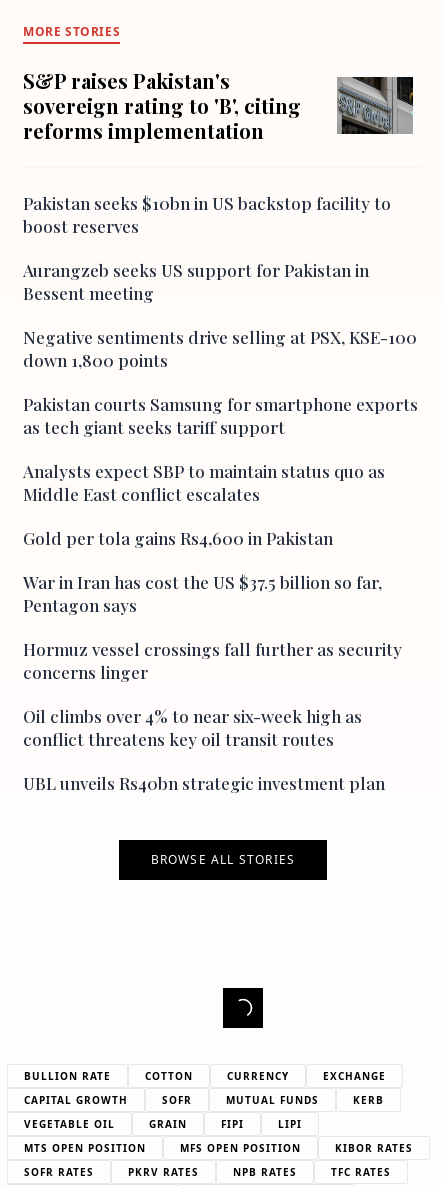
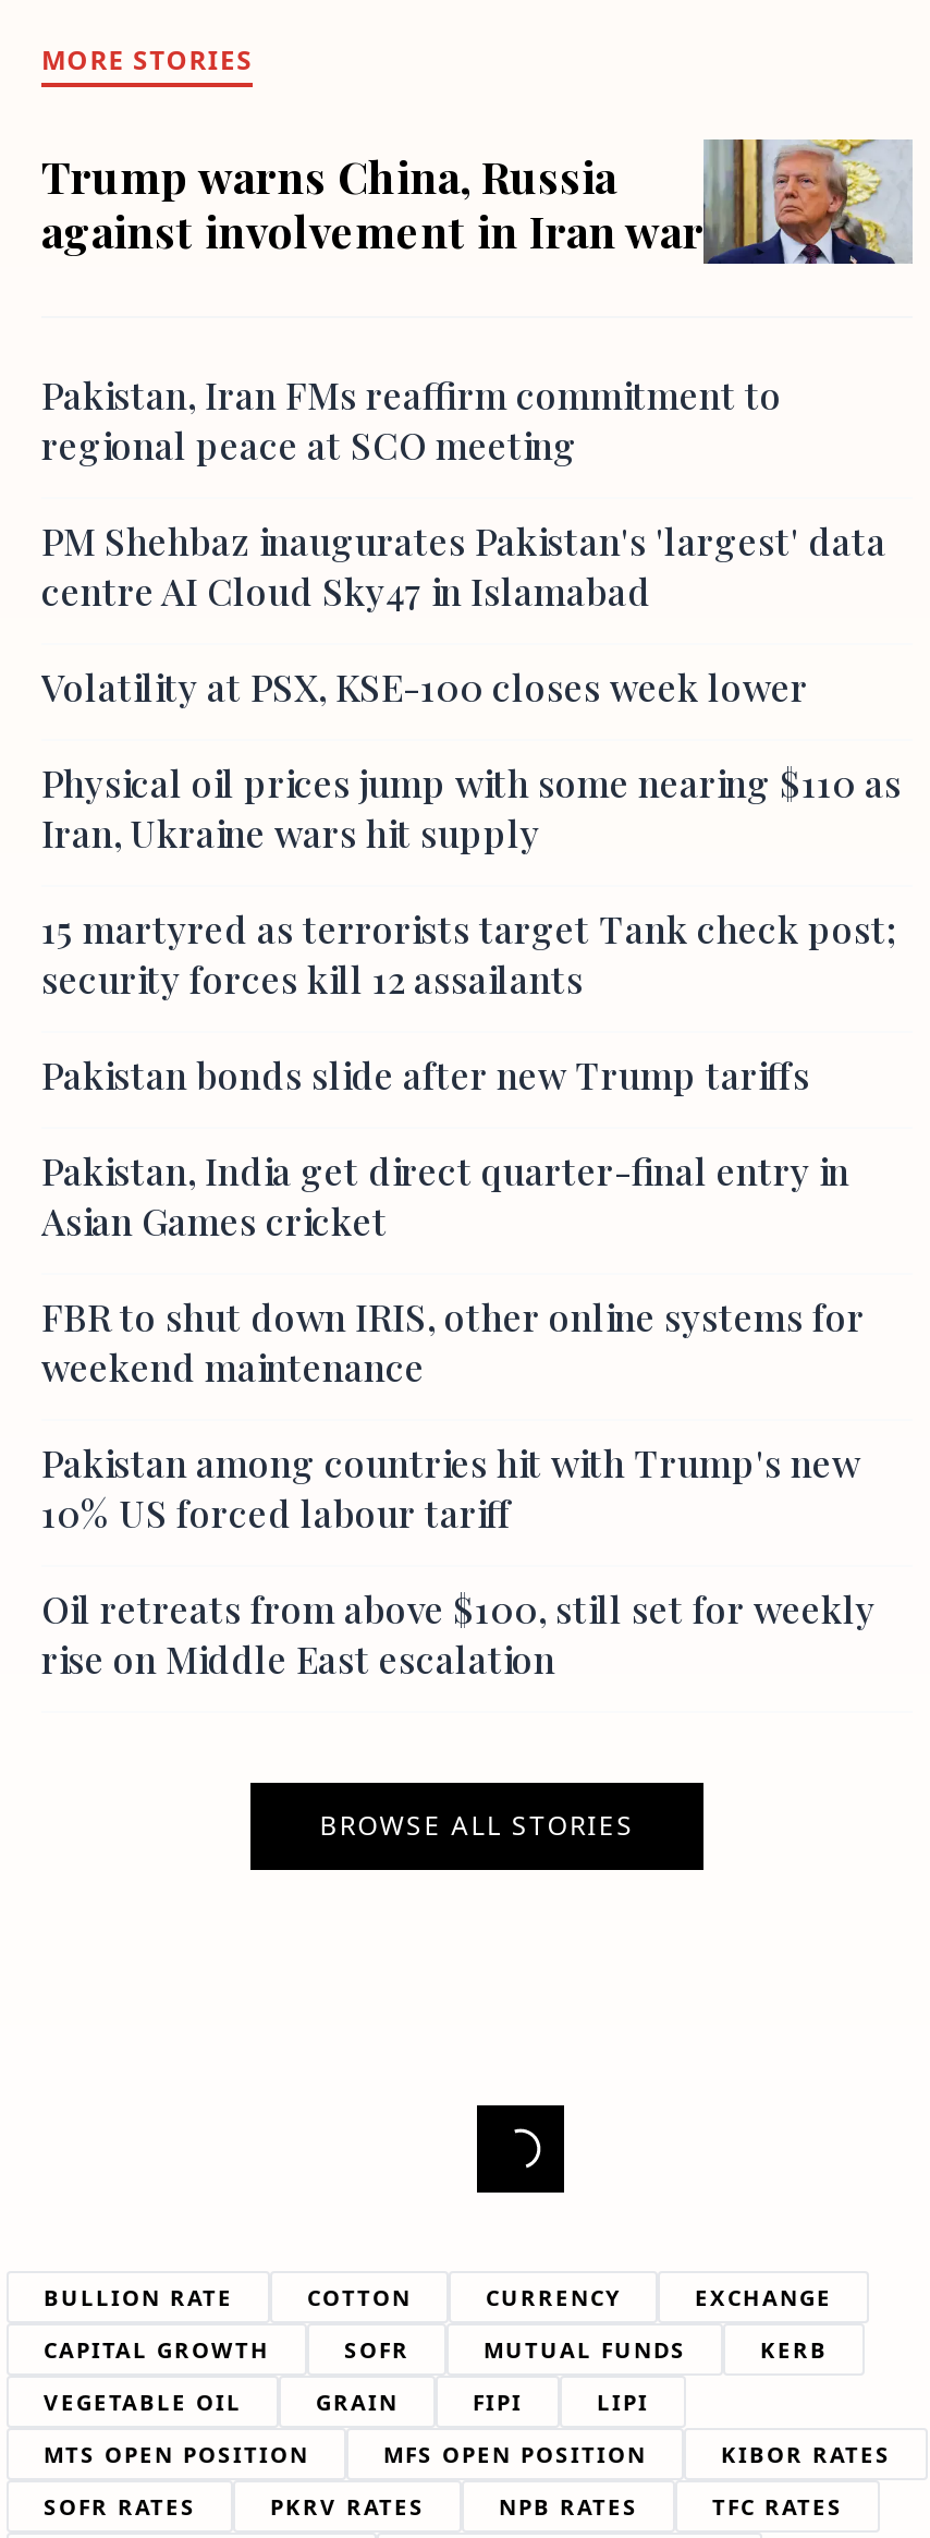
- [image]
- S&P raises Pakistan's
- sovereign rating to 'B', citing
- reforms implementation
+ [image]
+ Trump warns China, Russia
+ against involvement in Iran war

- Pakistan seeks $10bn in US backstop facility to
- boost reserves
+ Pakistan, Iran FMs reaffirm commitment to
+ regional peace at SCO meeting

- Aurangzeb seeks US support for Pakistan in
- Bessent meeting
+ PM Shehbaz inaugurates Pakistan's 'largest' data
+ centre AI Cloud Sky47 in Islamabad

- Negative sentiments drive selling at PSX, KSE-100
- down 1,800 points
+ Volatility at PSX, KSE-100 closes week lower

- Pakistan courts Samsung for smartphone exports
- as tech giant seeks tariff support
+ Physical oil prices jump with some nearing $110 as
+ Iran, Ukraine wars hit supply

- Analysts expect SBP to maintain status quo as
- Middle East conflict escalates
+ 15 martyred as terrorists target Tank check post;
+ security forces kill 12 assailants

- Gold per tola gains Rs4,600 in Pakistan
+ Pakistan bonds slide after new Trump tariffs

- War in Iran has cost the US $37.5 billion so far,
- Pentagon says
+ Pakistan, India get direct quarter-final entry in
+ Asian Games cricket

- Hormuz vessel crossings fall further as security
- concerns linger
+ FBR to shut down IRIS, other online systems for
+ weekend maintenance

- Oil climbs over 4% to near six-week high as
- conflict threatens key oil transit routes
+ Pakistan among countries hit with Trump's new
+ 10% US forced labour tariff

- UBL unveils Rs40bn strategic investment plan
+ Oil retreats from above $100, still set for weekly
+ rise on Middle East escalation
